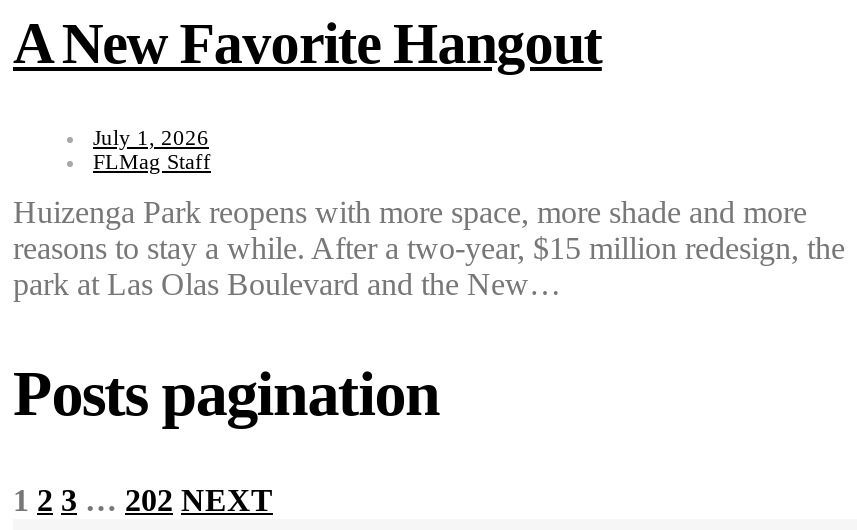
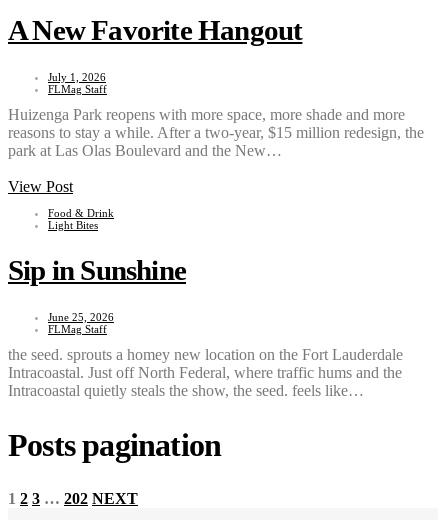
+ View Post
+ Food & Drink
+ Light Bites
+ Sip in Sunshine
+ June 25, 2026
+ FLMag Staff
+ the seed. sprouts a homey new location on the Fort Lauderdale
+ Intracoastal. Just off North Federal, where traffic hums and the
+ Intracoastal quietly steals the show, the seed. feels like…
